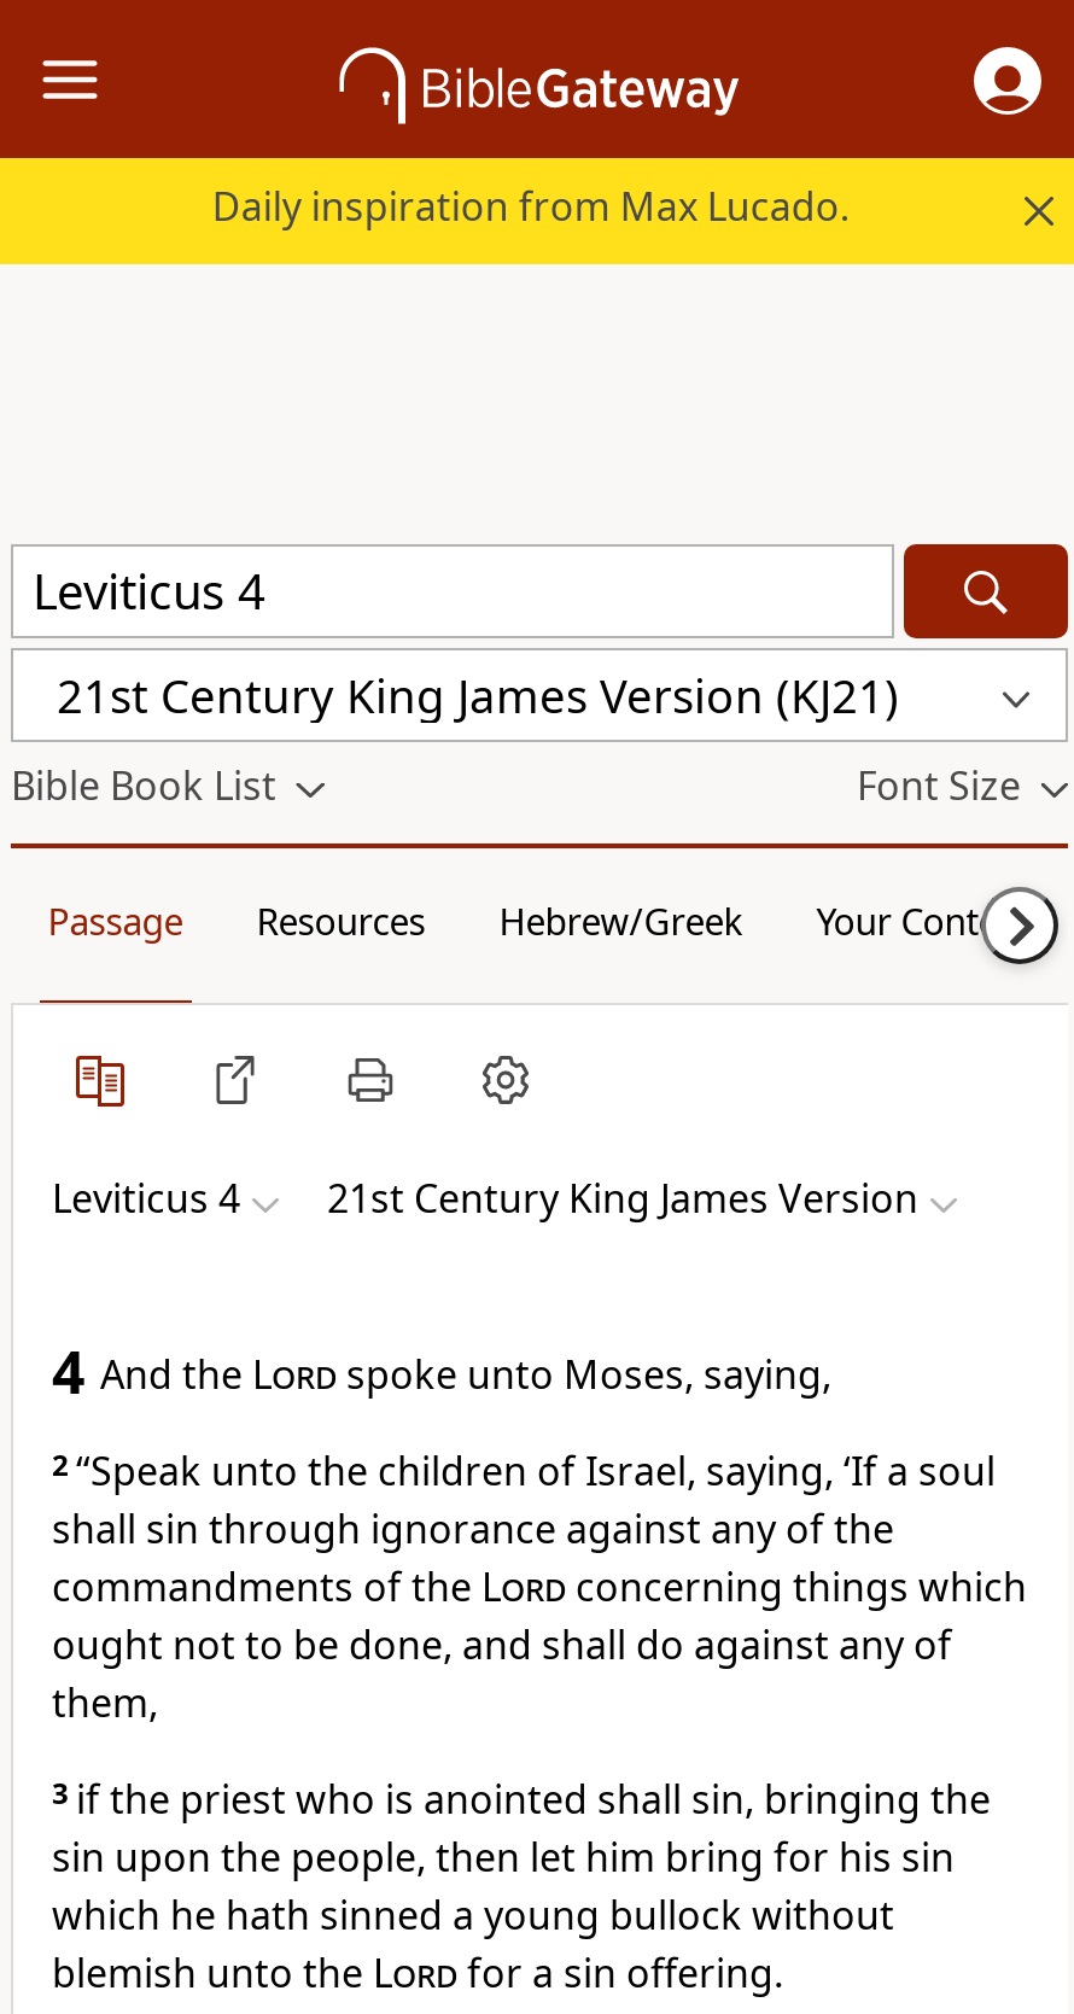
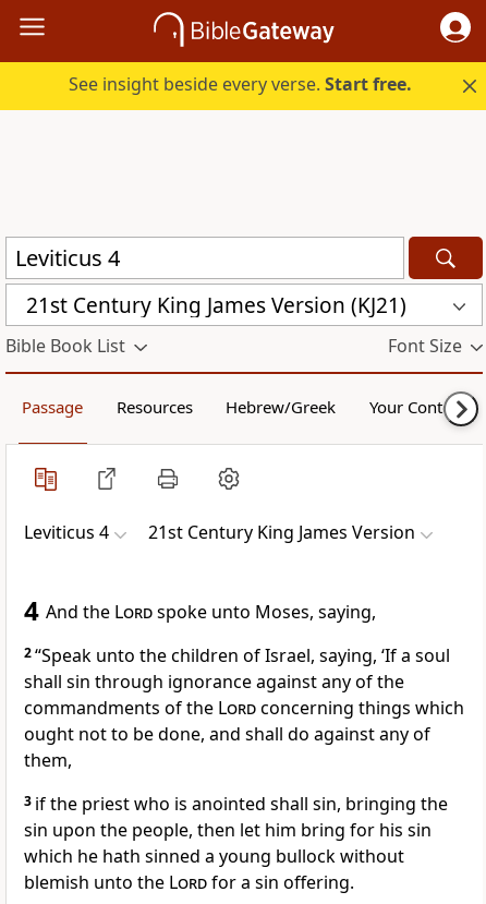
- Daily inspiration from Max Lucado.
+ See insight beside every verse. Start free.
